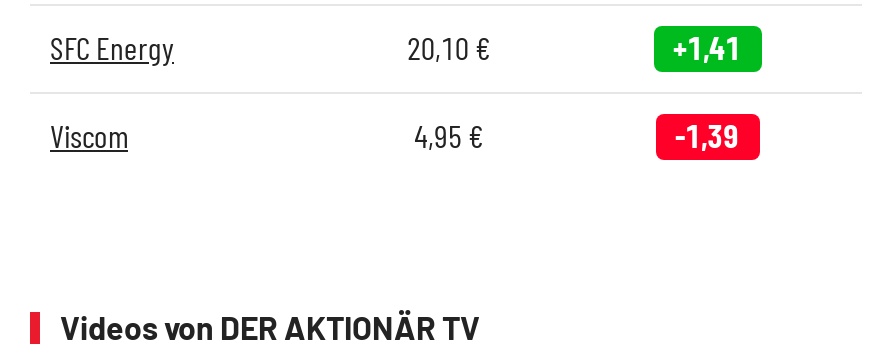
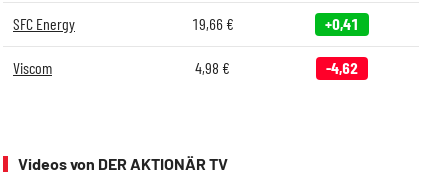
- 20,10 €
+ 19,66 €

- +1,41
+ +0,41

- 4,95 €
+ 4,98 €

- -1,39
+ -4,62
